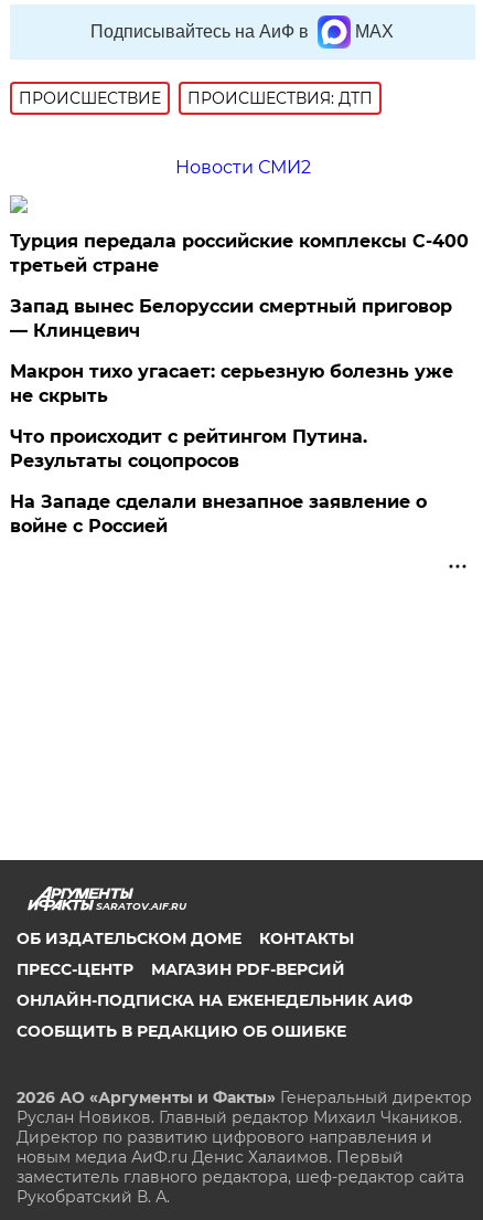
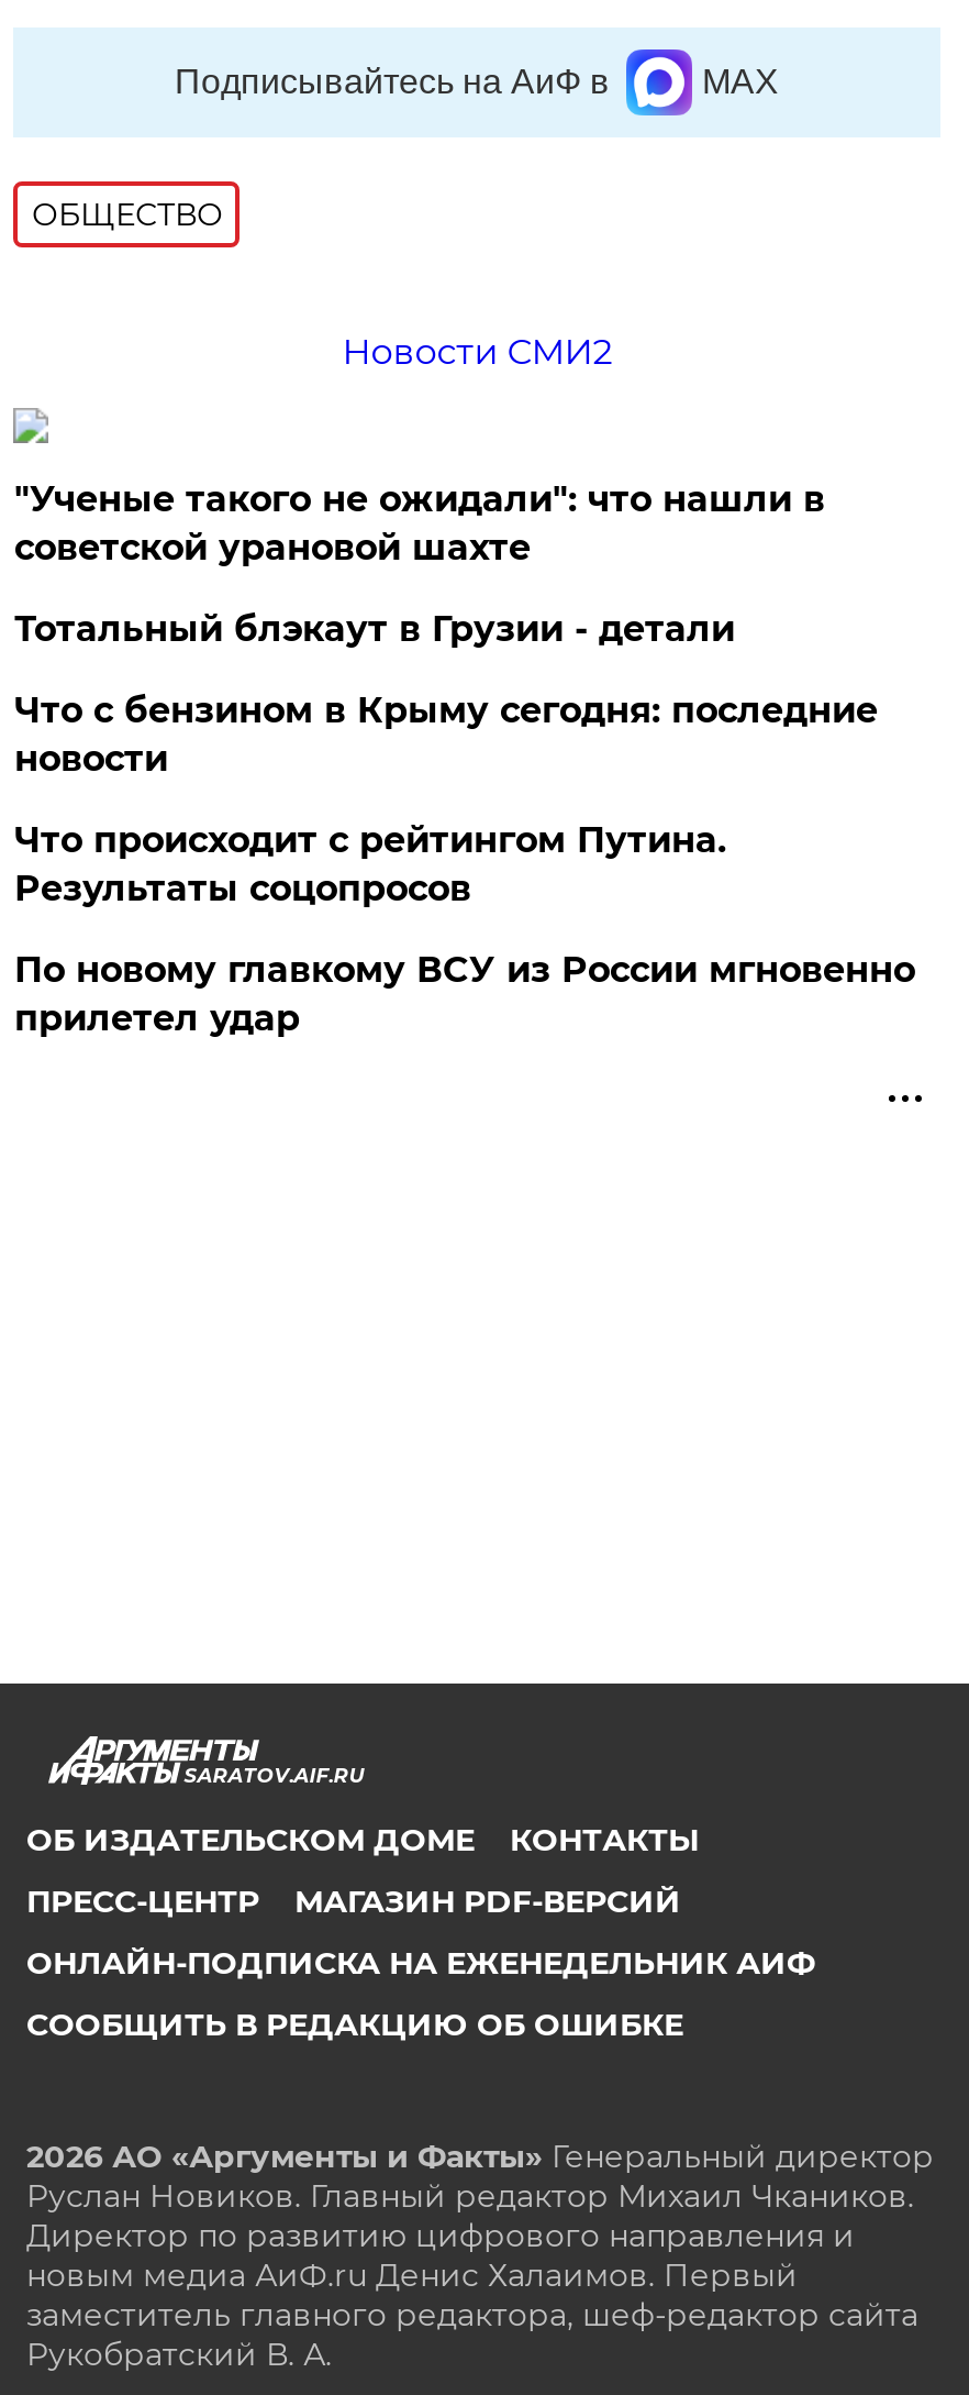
- ПРОИСШЕСТВИE
- ПРОИСШЕСТВИЯ: ДТП
+ ОБЩЕСТВО

- Турция передала российские комплексы С-400
- третьей стране
+ "Ученые такого не ожидали": что нашли в
+ советской урановой шахте

- Запад вынес Белоруссии смертный приговор
- — Клинцевич
+ Тотальный блэкаут в Грузии - детали

- Макрон тихо угасает: серьезную болезнь уже
- не скрыть
+ Что с бензином в Крыму сегодня: последние
+ новости

- На Западе сделали внезапное заявление о
- войне с Россией
+ По новому главкому ВСУ из России мгновенно
+ прилетел удар
